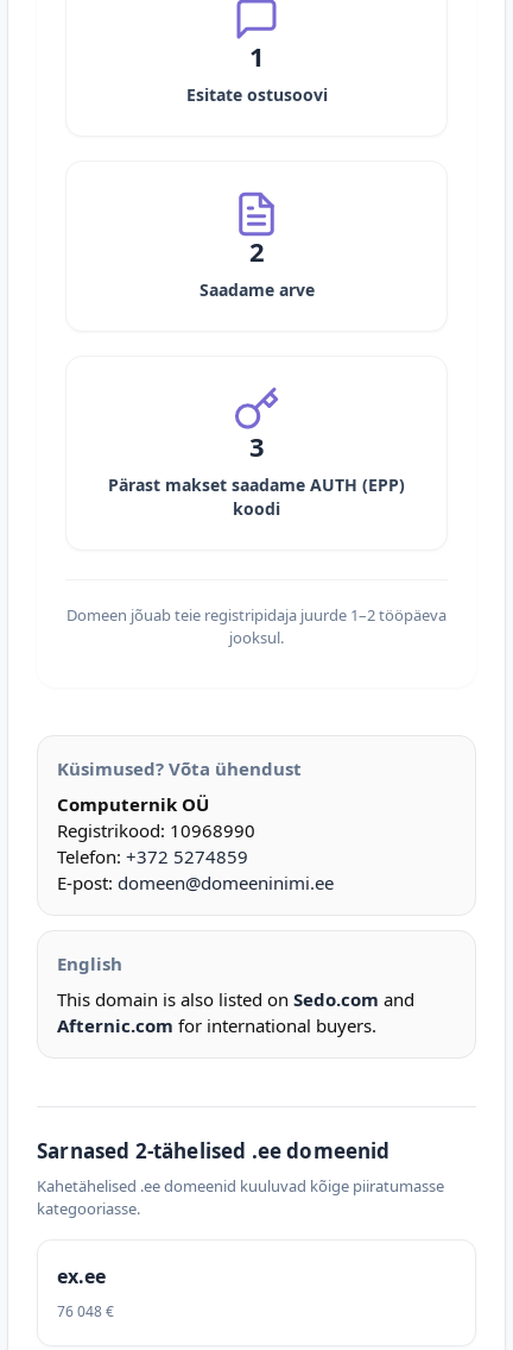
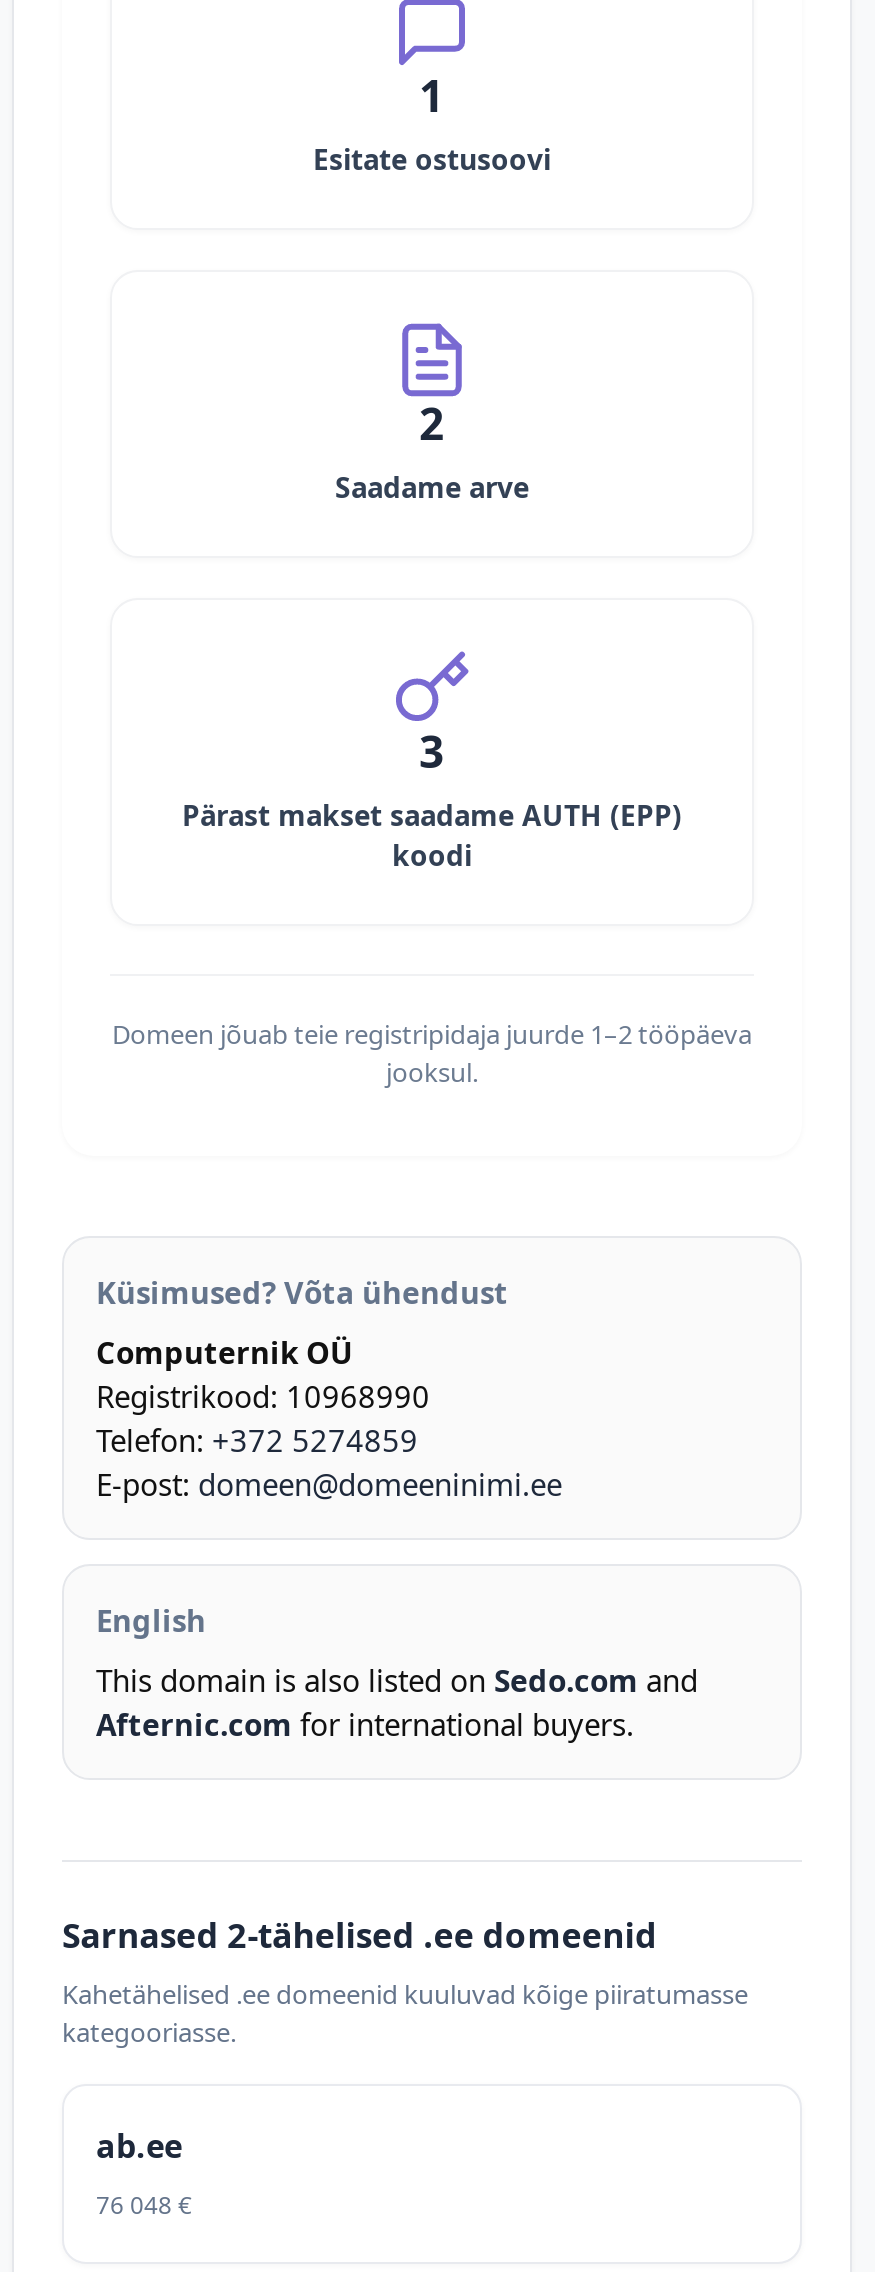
- ex.ee
+ ab.ee
